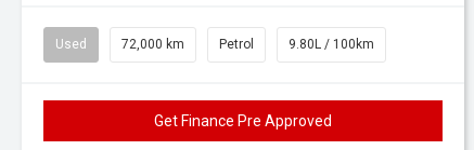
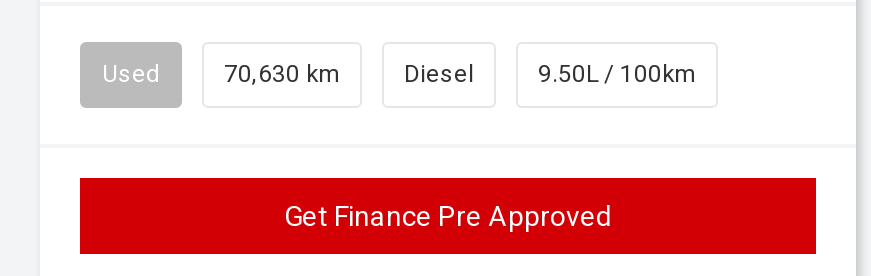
- 72,000 km
- Petrol
- 9.80L / 100km
+ 70,630 km
+ Diesel
+ 9.50L / 100km
